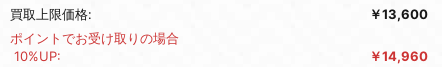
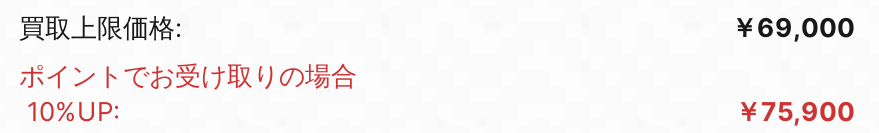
- ￥13,600
+ ￥69,000

- ￥14,960
+ ￥75,900
